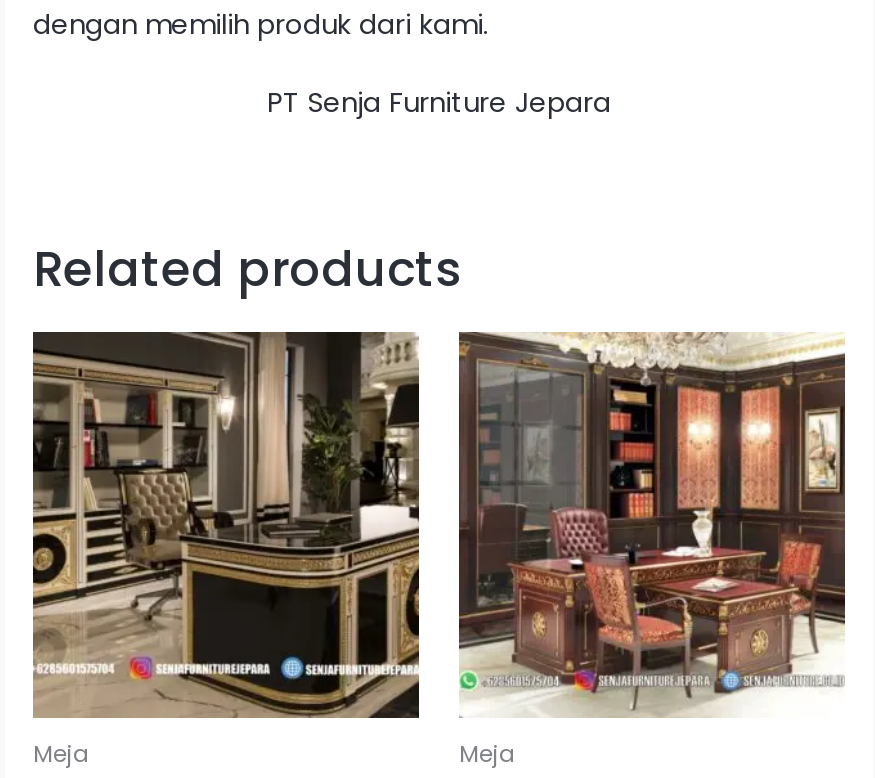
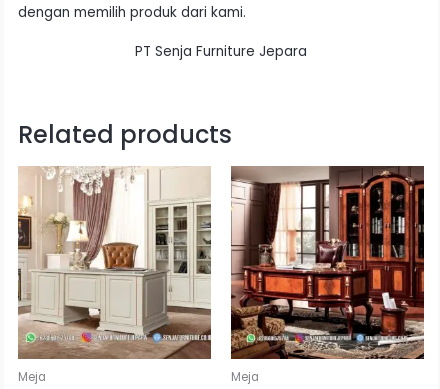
- [image]
+ [image]

- [image]
+ [image]
